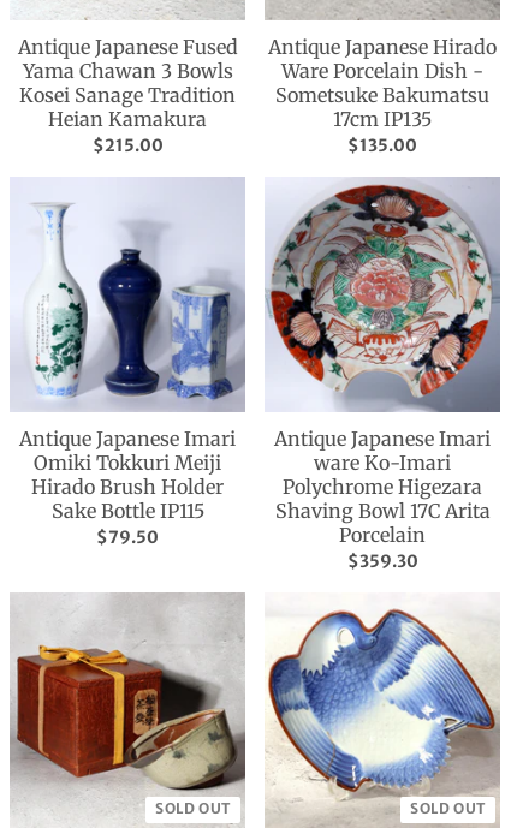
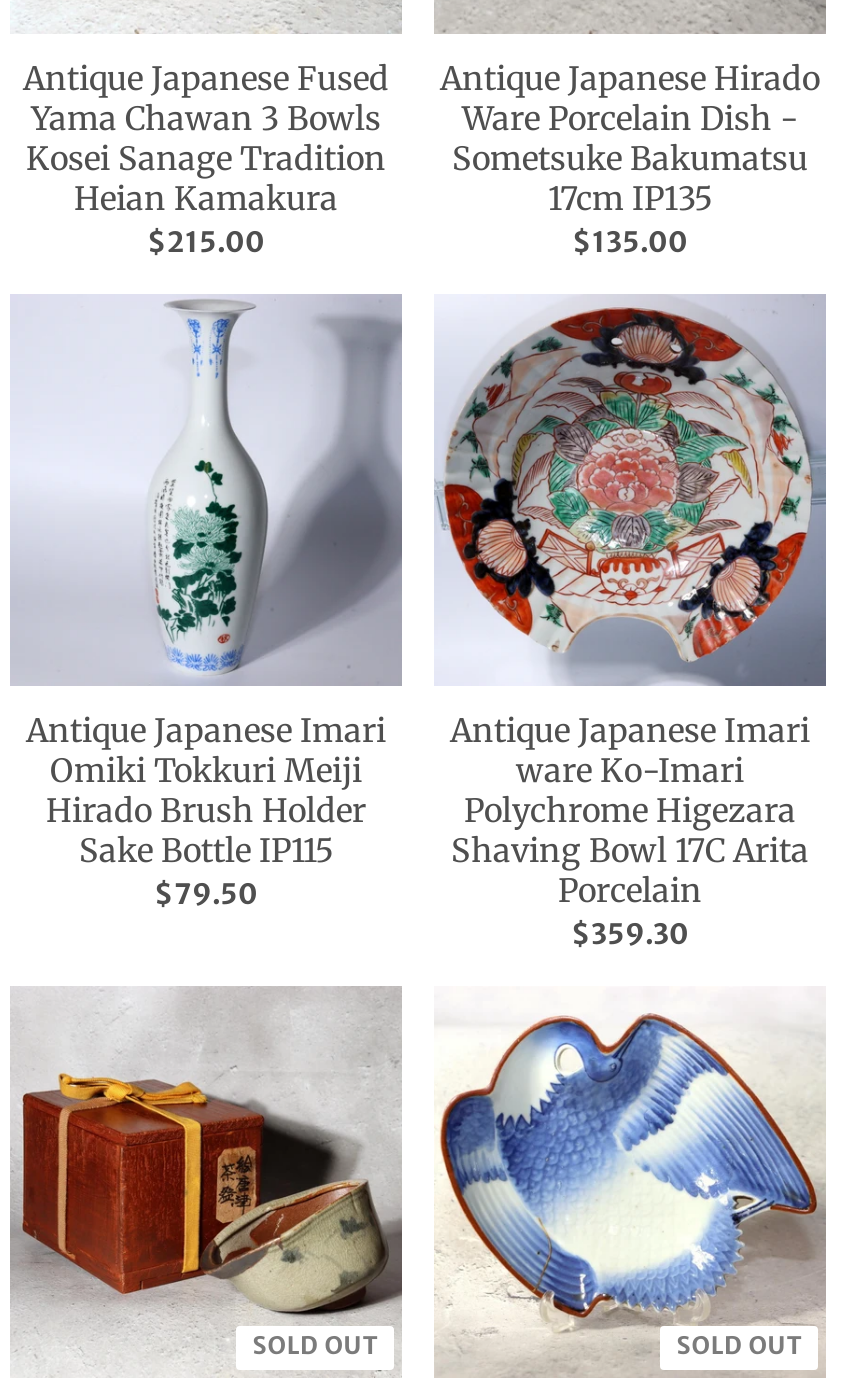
- [image]
+ [image]
